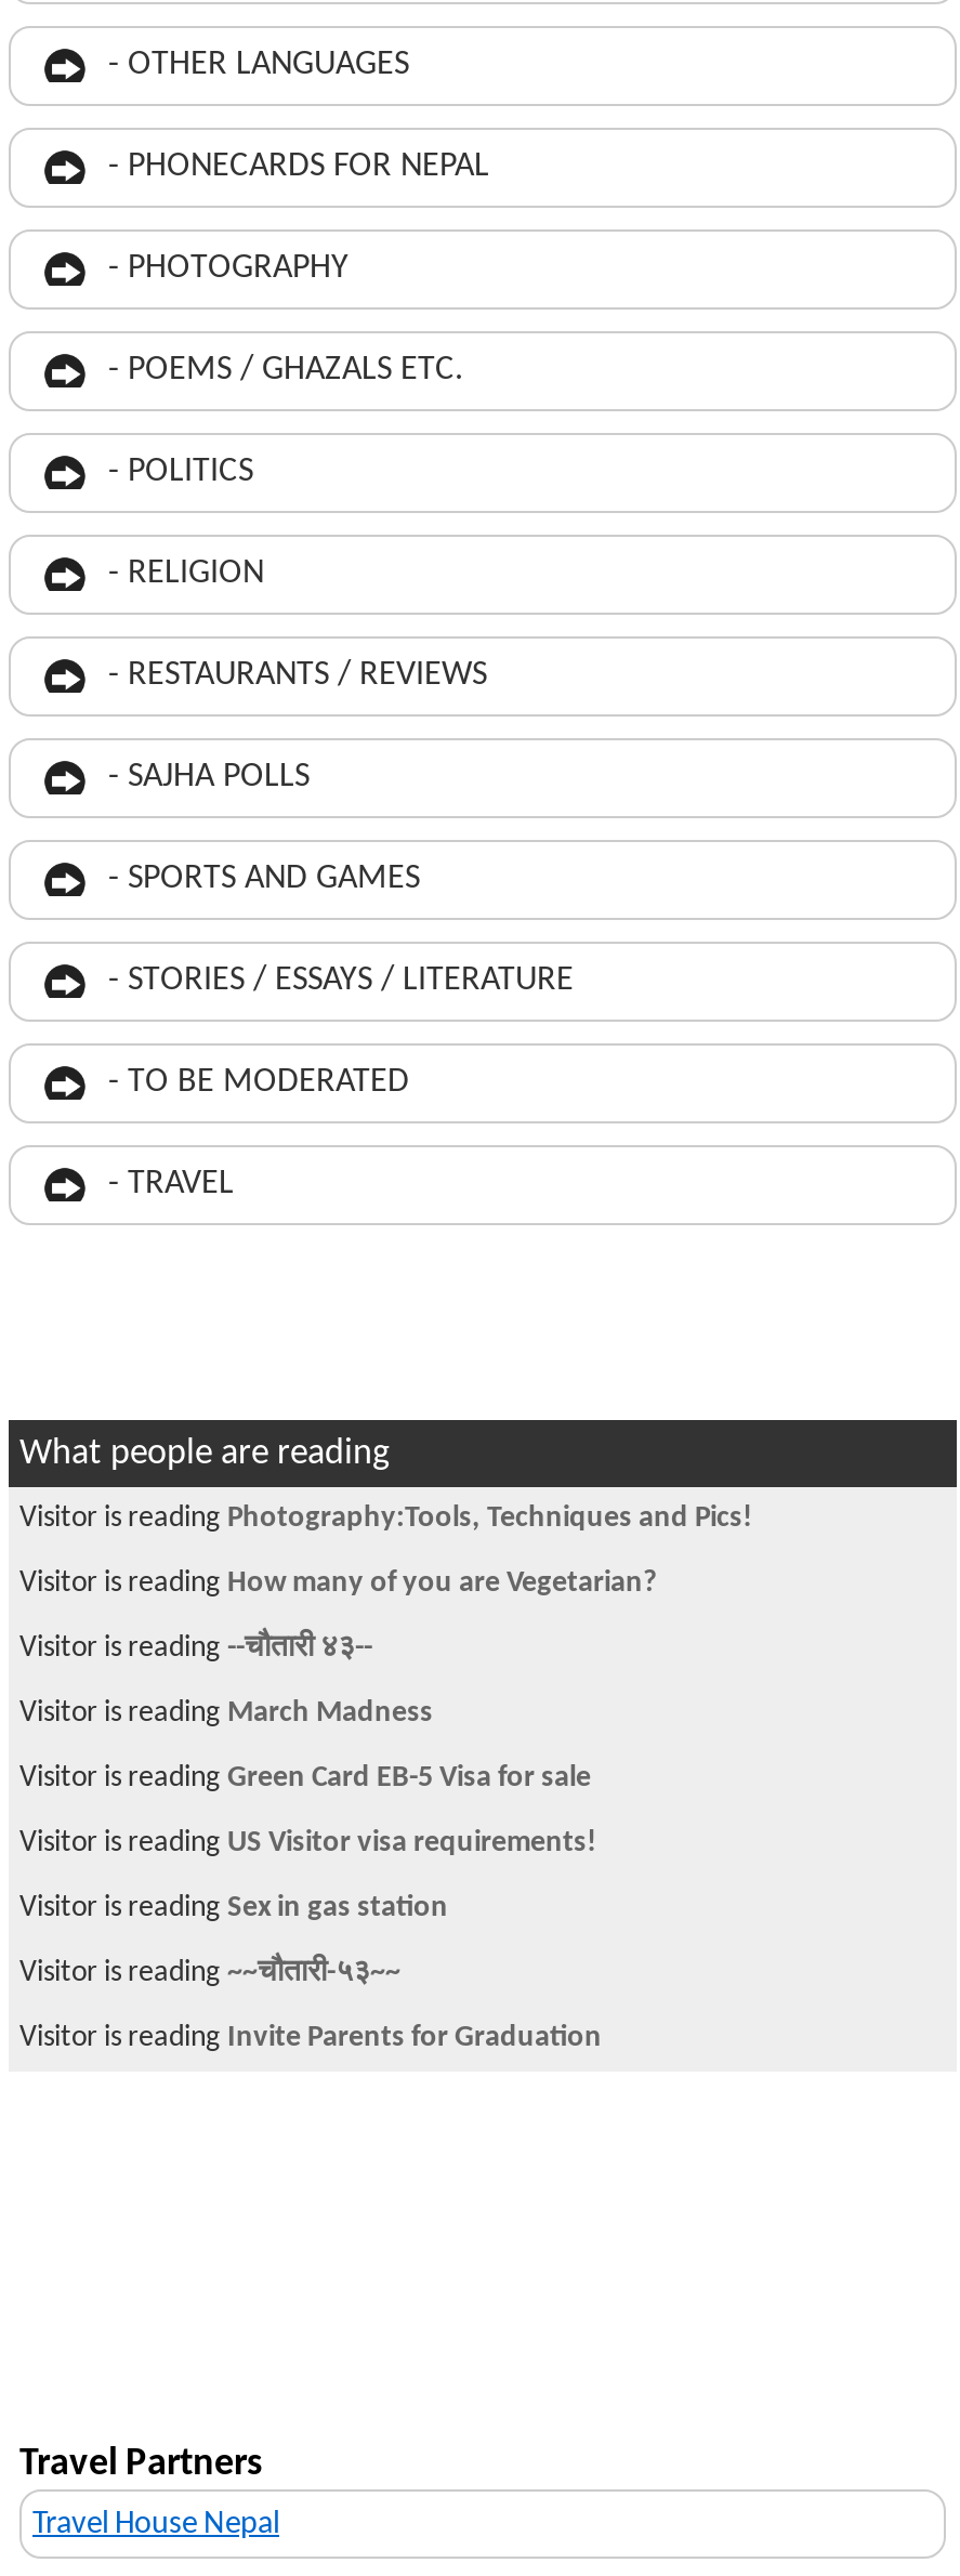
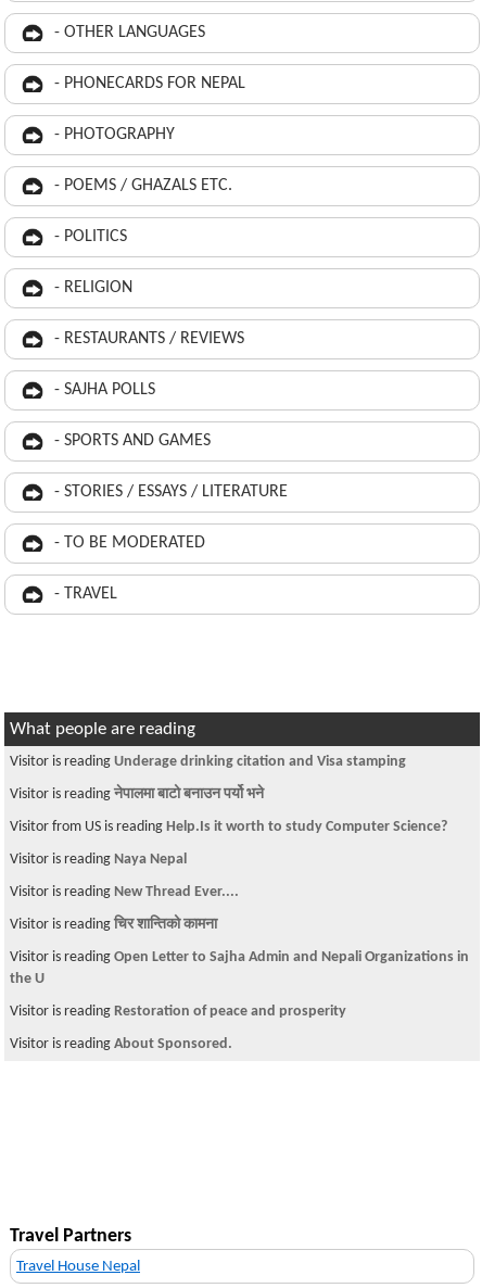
- Visitor is reading Photography:Tools, Techniques and Pics!
+ Visitor is reading Underage drinking citation and Visa stamping

- Visitor is reading How many of you are Vegetarian?
+ Visitor is reading नेपालमा बाटो बनाउन पर्यो भने

- Visitor is reading --चौतारी ४३--
+ Visitor from US is reading Help.Is it worth to study Computer Science?

- Visitor is reading March Madness
+ Visitor is reading Naya Nepal

- Visitor is reading Green Card EB-5 Visa for sale
+ Visitor is reading New Thread Ever....

- Visitor is reading US Visitor visa requirements!
+ Visitor is reading चिर शान्तिको कामना

- Visitor is reading Sex in gas station
+ Visitor is reading Open Letter to Sajha Admin and Nepali Organizations in
+ the U

- Visitor is reading ~~चौतारी-५३~~
+ Visitor is reading Restoration of peace and prosperity

- Visitor is reading Invite Parents for Graduation
+ Visitor is reading About Sponsored.
